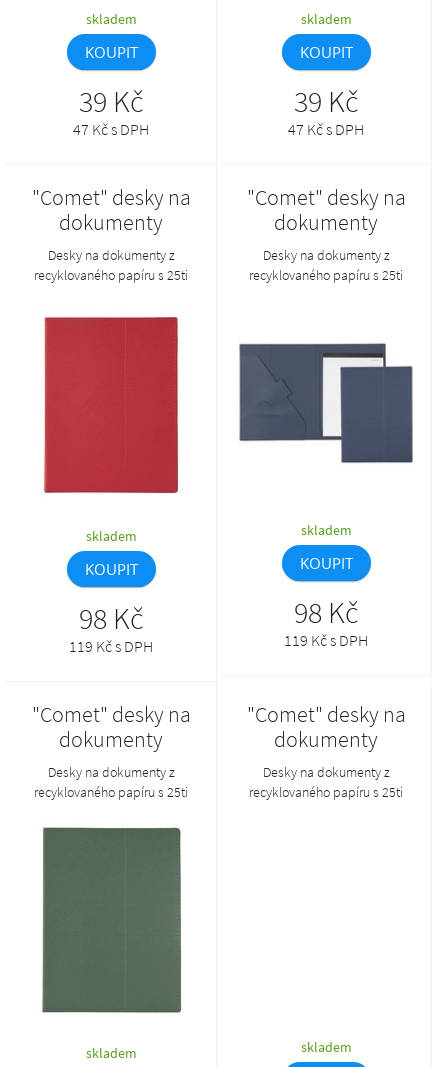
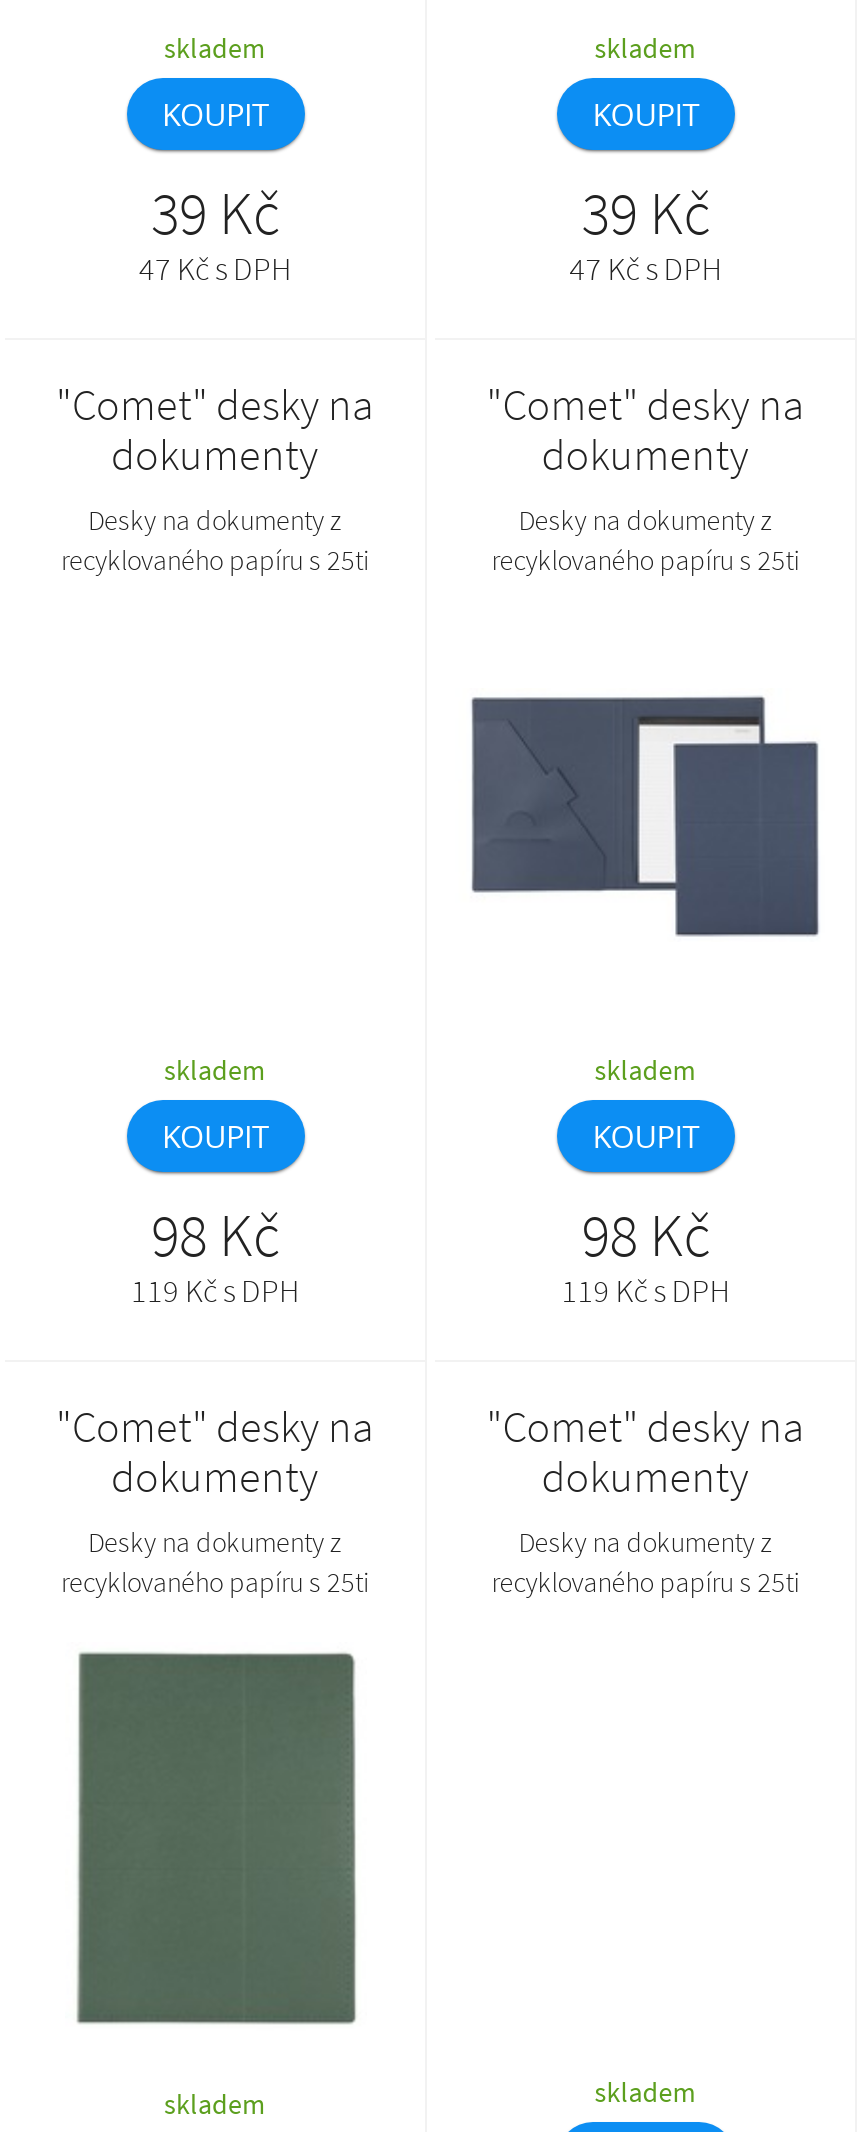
- [image]
